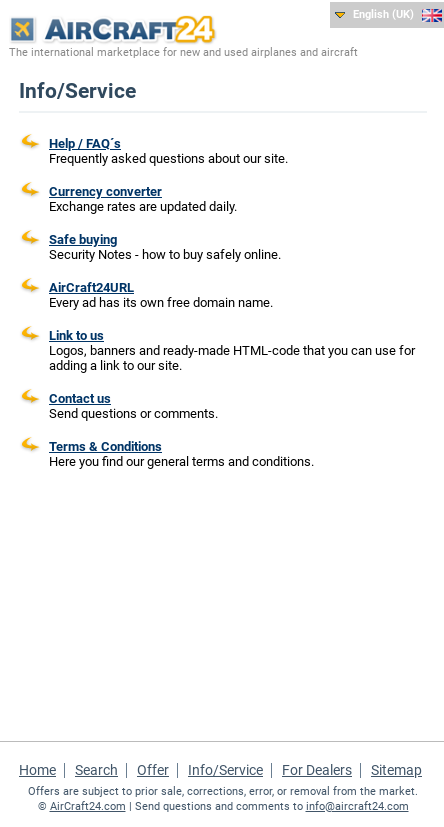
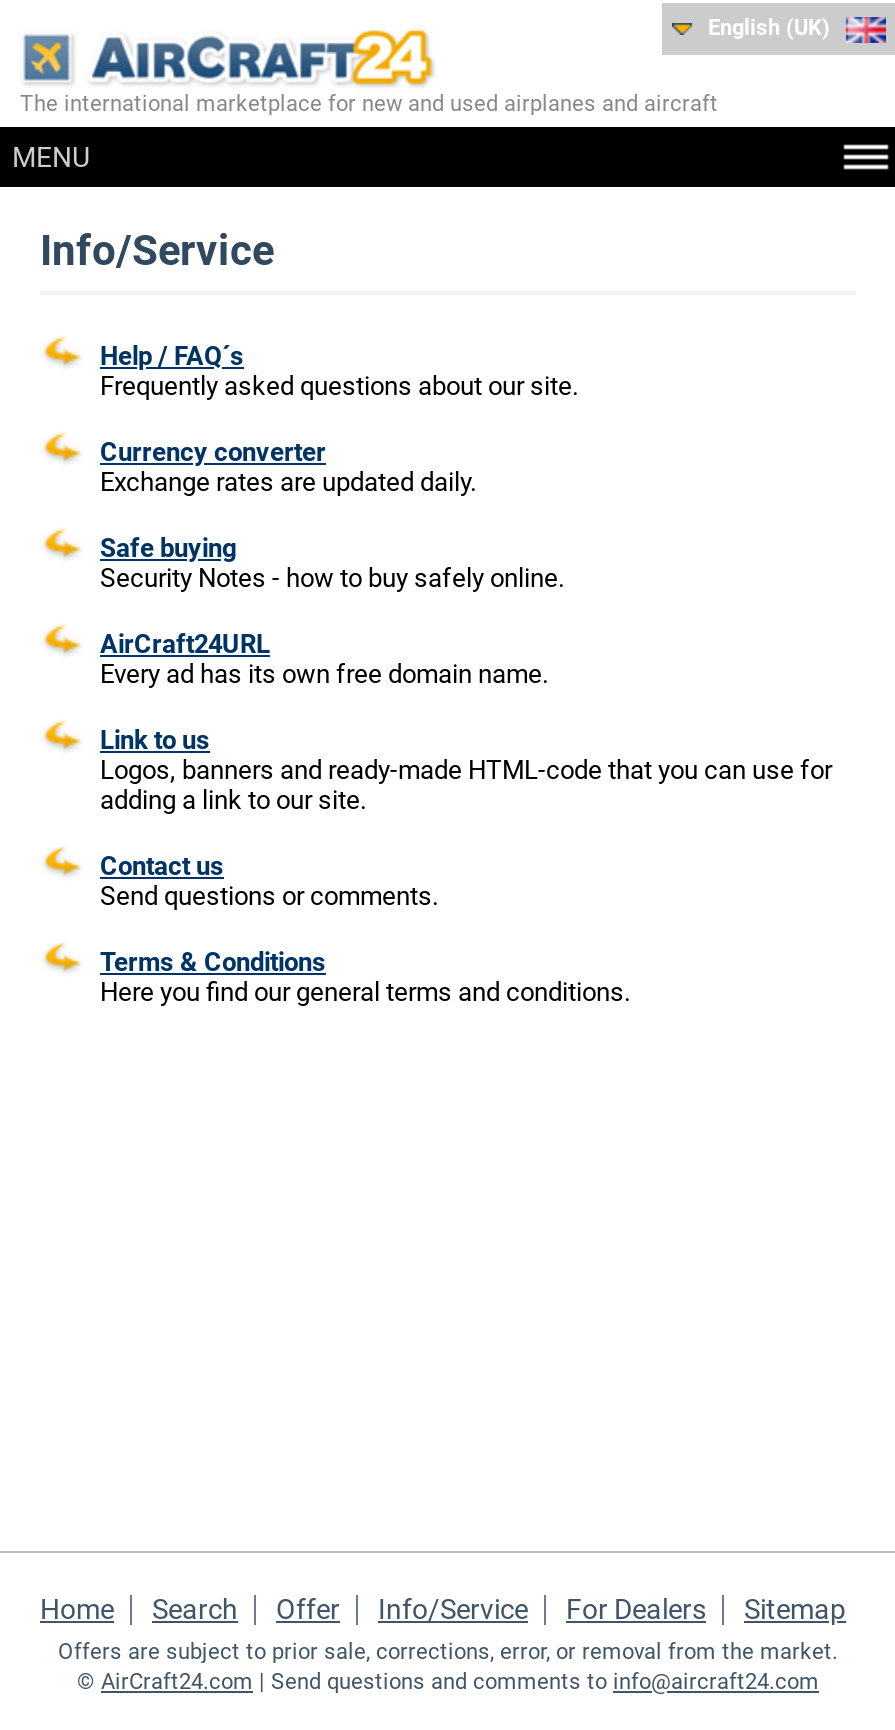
+ MENU
